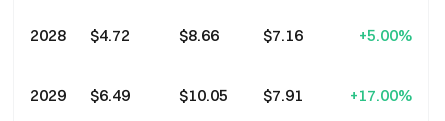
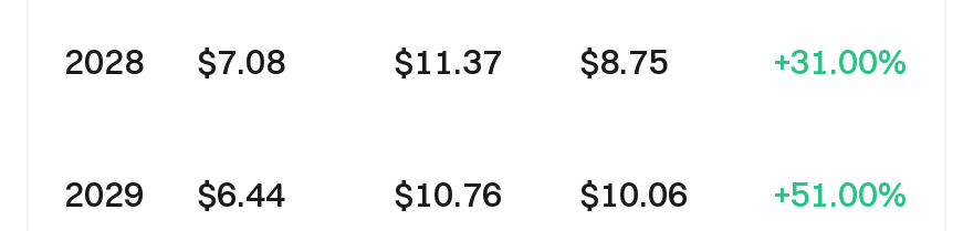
- 2028 $4.72
+ 2028 $7.08

- $8.66
+ $11.37

- $7.16
+ $8.75

- +5.00%
+ +31.00%

- 2029 $6.49
+ 2029 $6.44

- $10.05
+ $10.76

- $7.91
+ $10.06

- +17.00%
+ +51.00%
